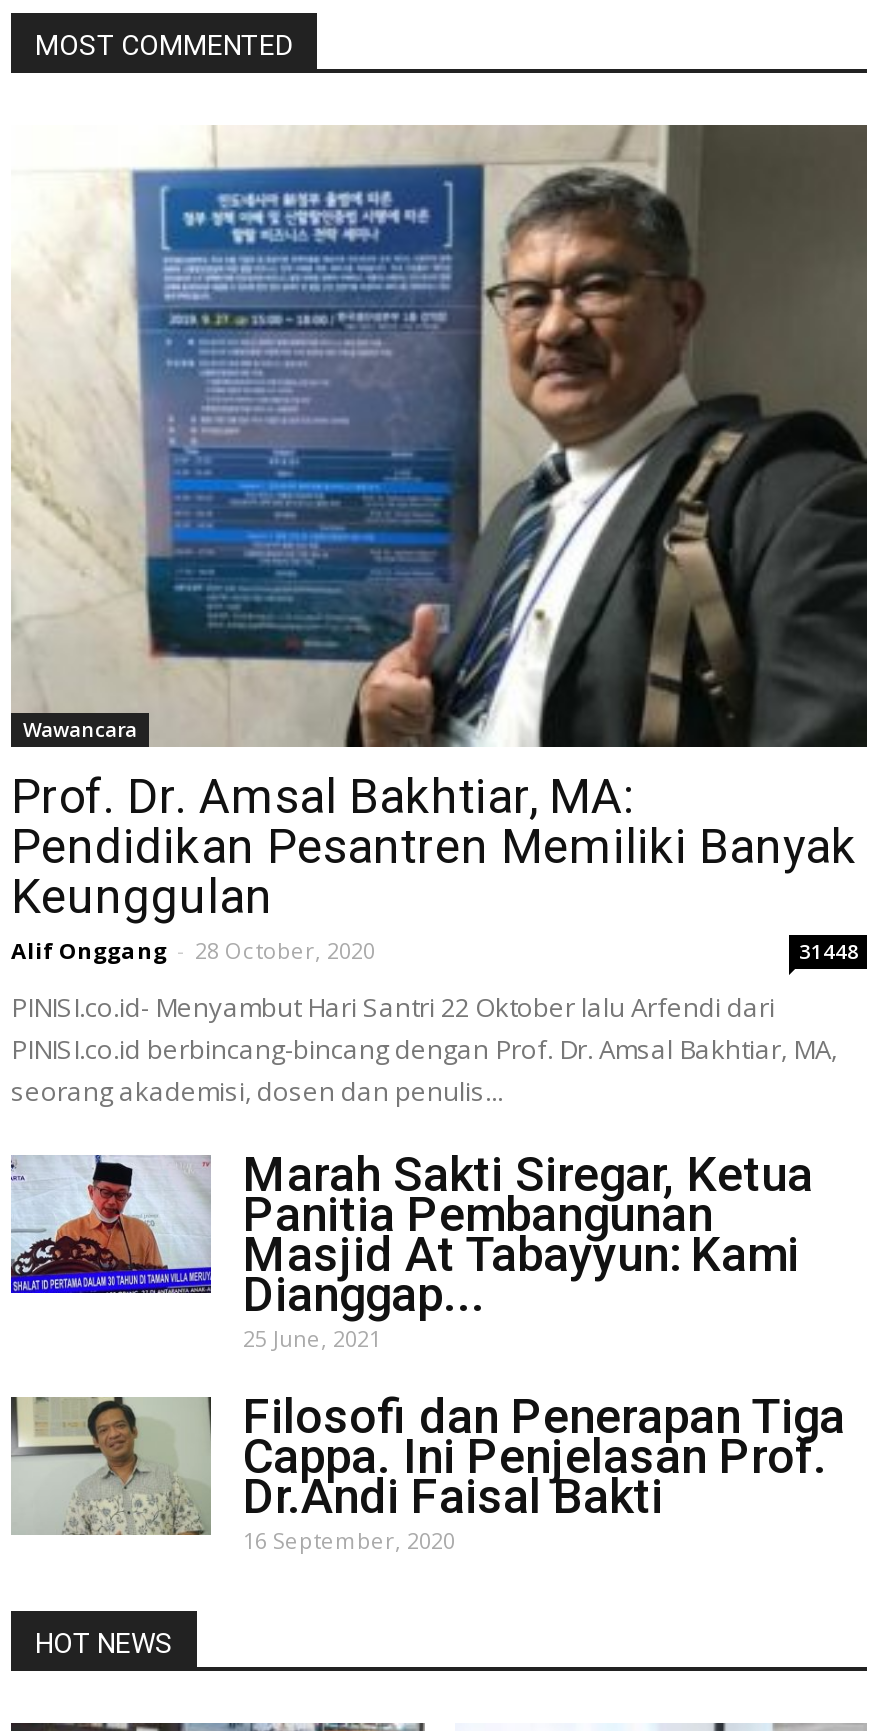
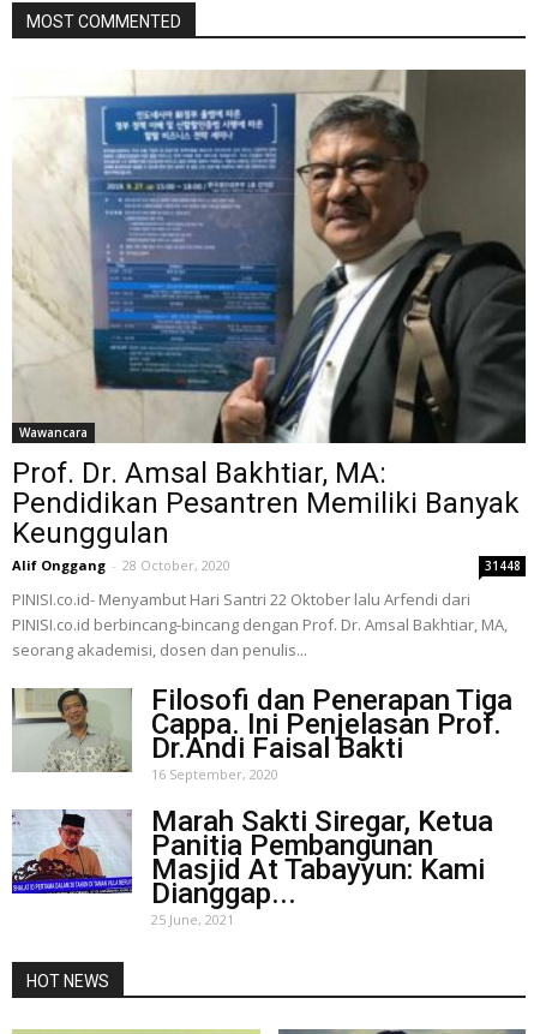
moved down: [image] | Marah Sakti Siregar, Ketua | Panitia Pembangunan | Masjid At Tabayyun: Kami | Dianggap... | 25 June, 2021

moved up: [image] | Filosofi dan Penerapan Tiga | Cappa. Ini Penjelasan Prof. | Dr.Andi Faisal Bakti | 16 September, 2020
